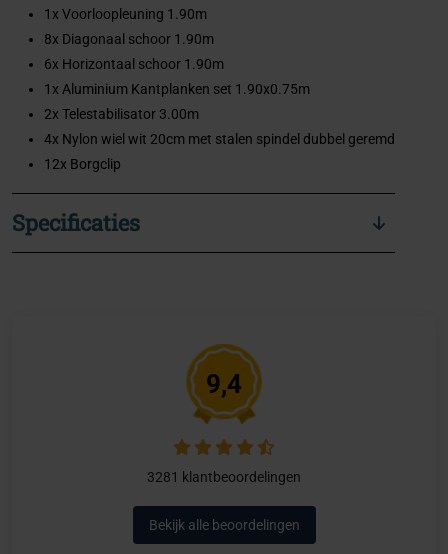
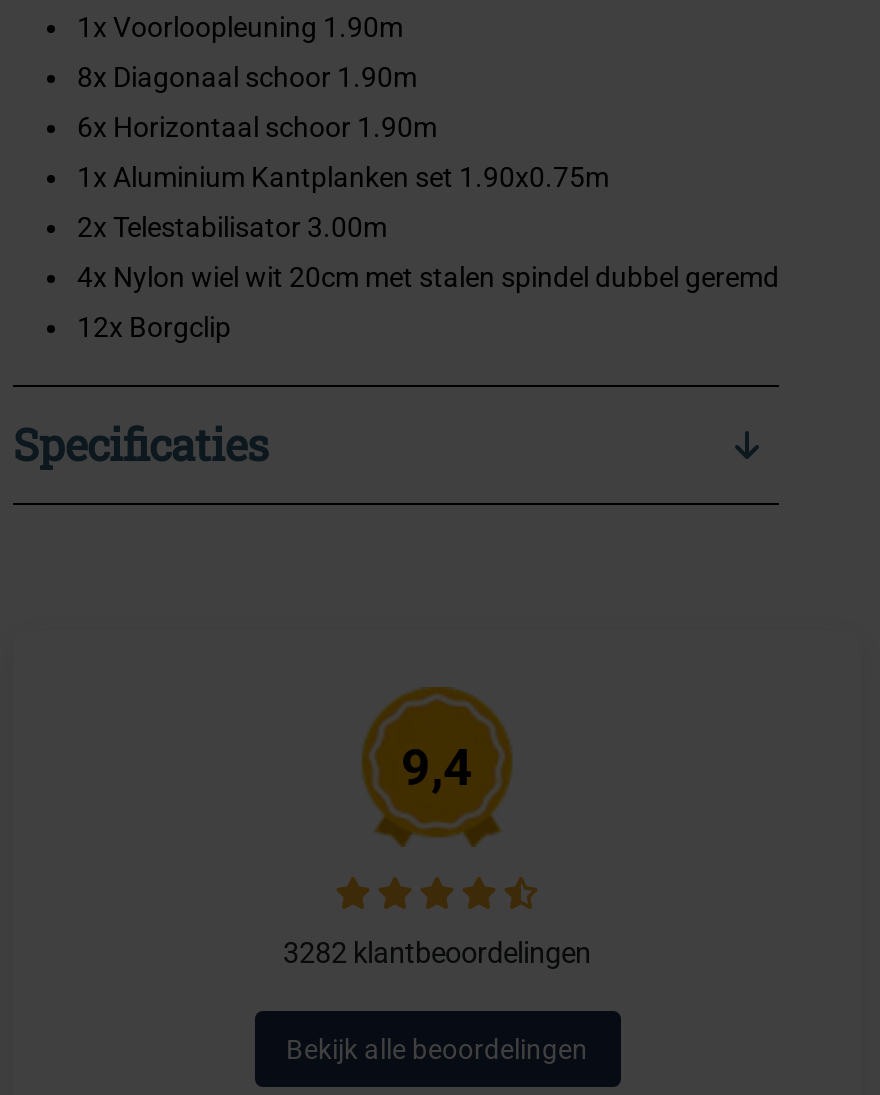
- 3281 klantbeoordelingen
+ 3282 klantbeoordelingen
